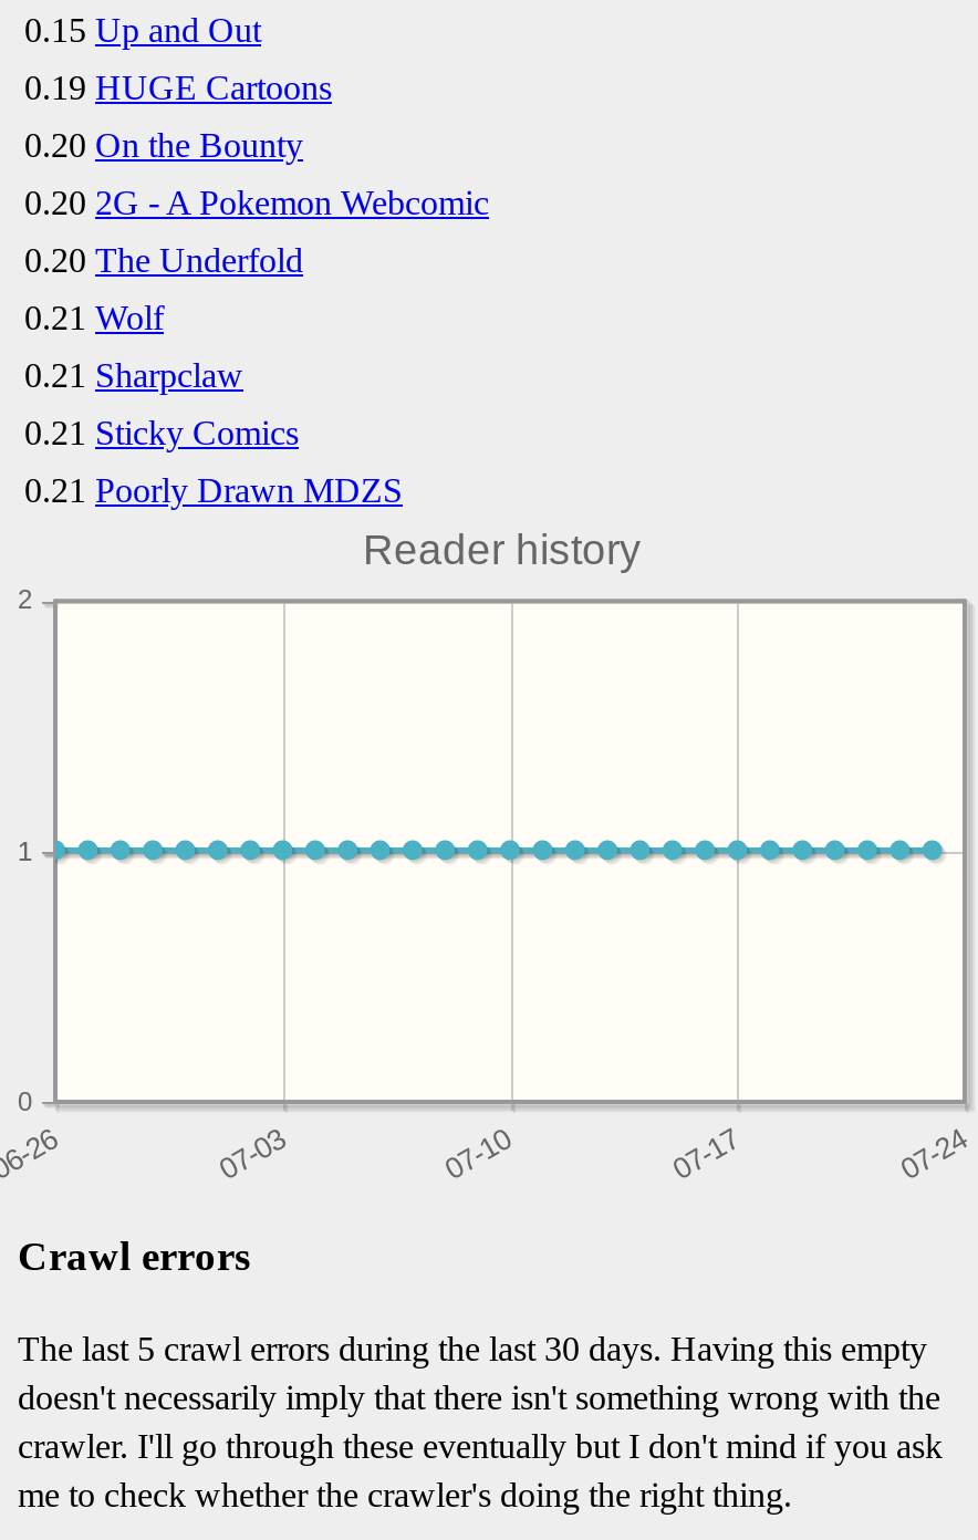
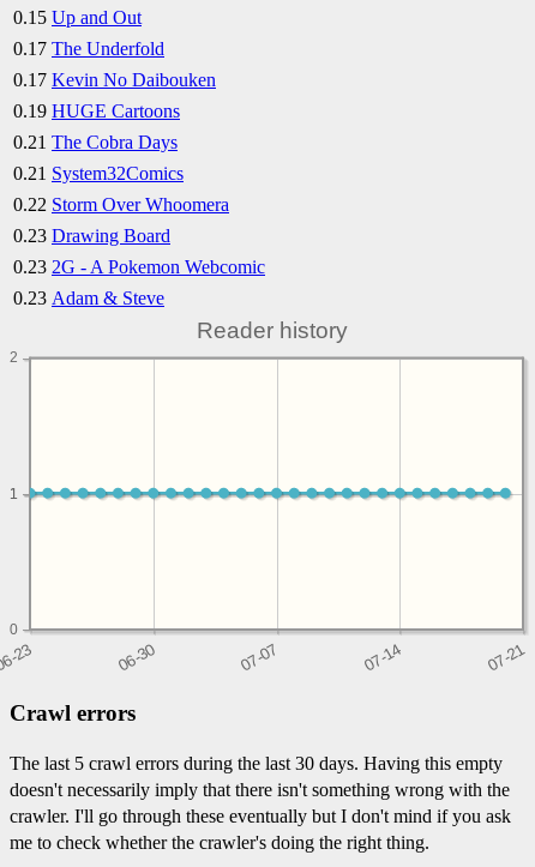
+ 0.17 The Underfold
+ 0.17 Kevin No Daibouken

moved down: 0.19 HUGE Cartoons

- 0.20 On the Bounty
- 0.20 2G - A Pokemon Webcomic
- 0.20 The Underfold
- 0.21 Wolf
- 0.21 Sharpclaw
- 0.21 Sticky Comics
- 0.21 Poorly Drawn MDZS
+ 0.21 The Cobra Days
+ 0.21 System32Comics
+ 0.22 Storm Over Whoomera
+ 0.23 Drawing Board
+ 0.23 2G - A Pokemon Webcomic
+ 0.23 Adam & Steve
